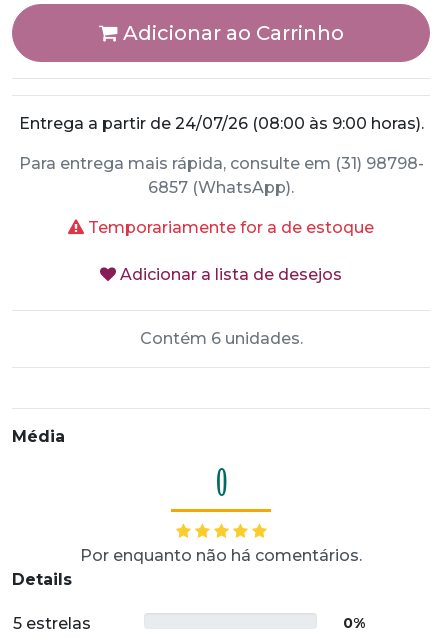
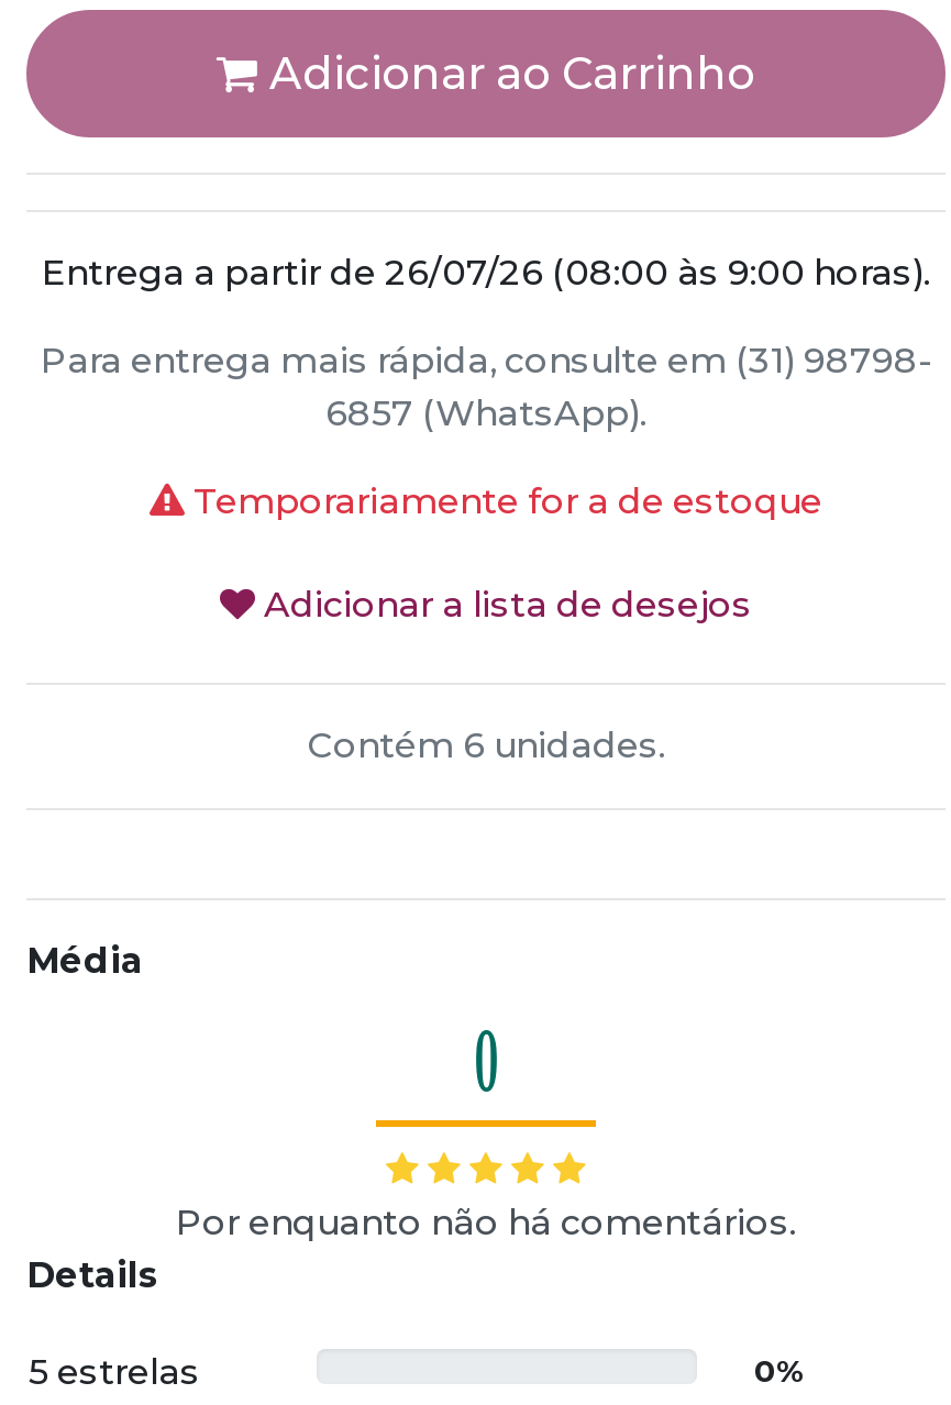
- Entrega a partir de 24/07/26 (08:00 às 9:00 horas).
+ Entrega a partir de 26/07/26 (08:00 às 9:00 horas).
